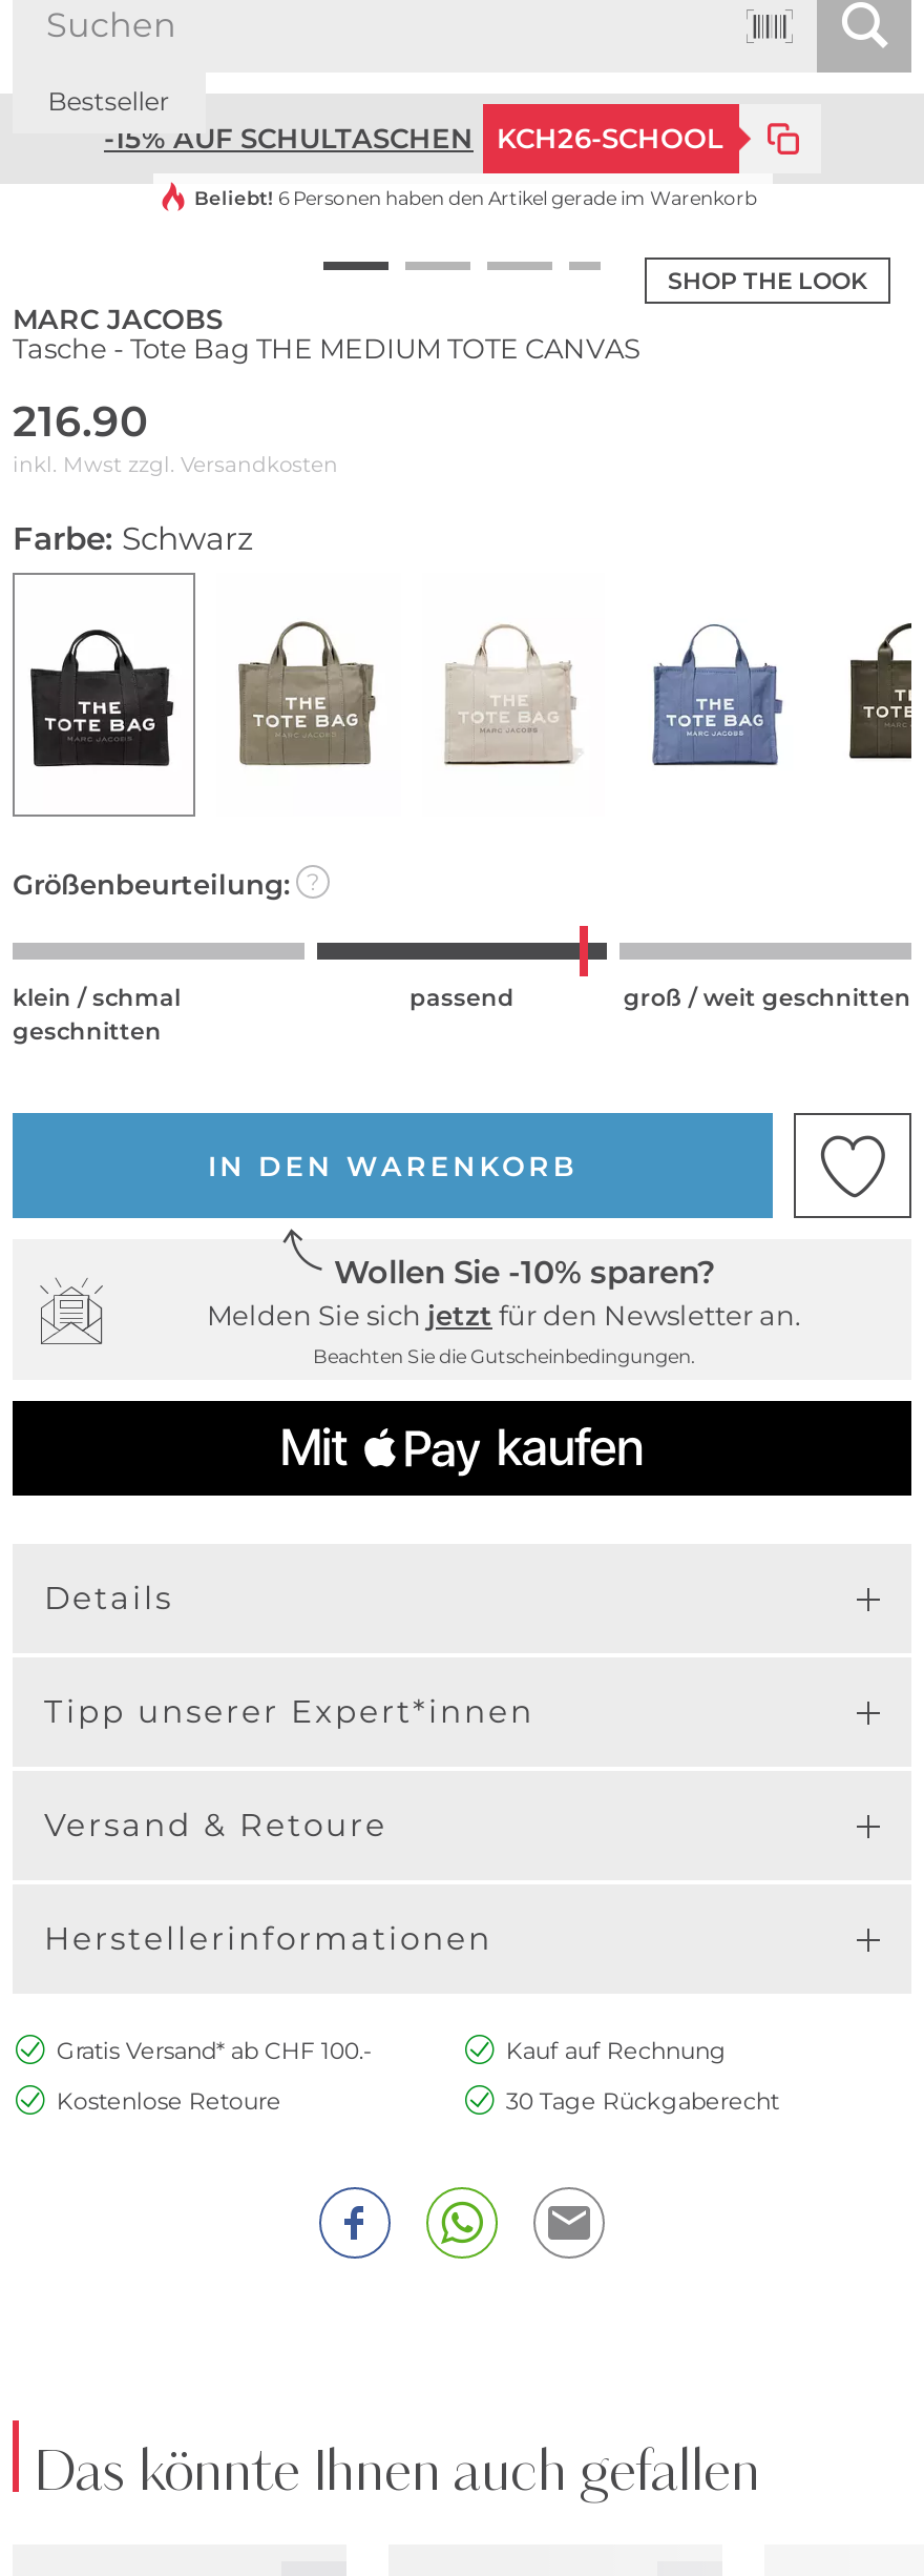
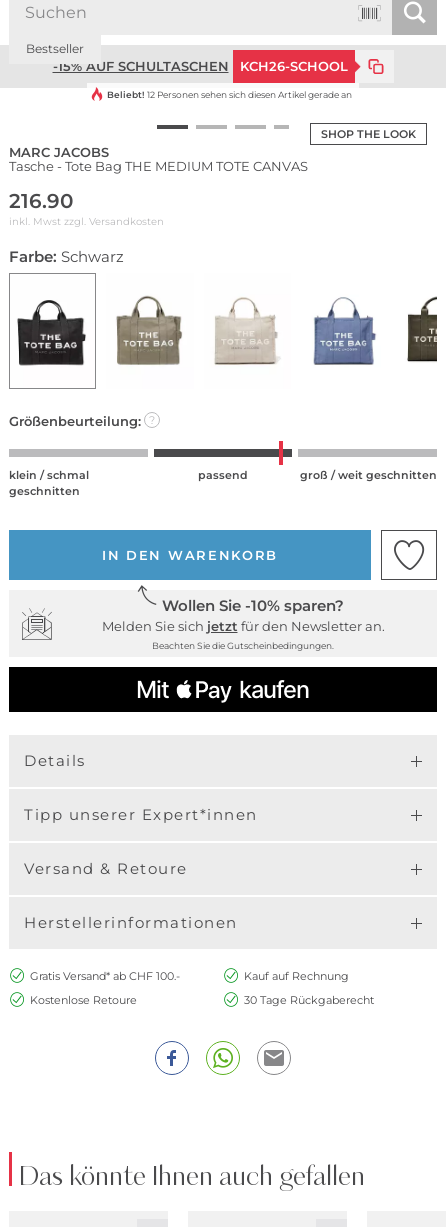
- Beliebt! 6 Personen haben den Artikel gerade im Warenkorb
+ Beliebt! 12 Personen sehen sich diesen Artikel gerade an
